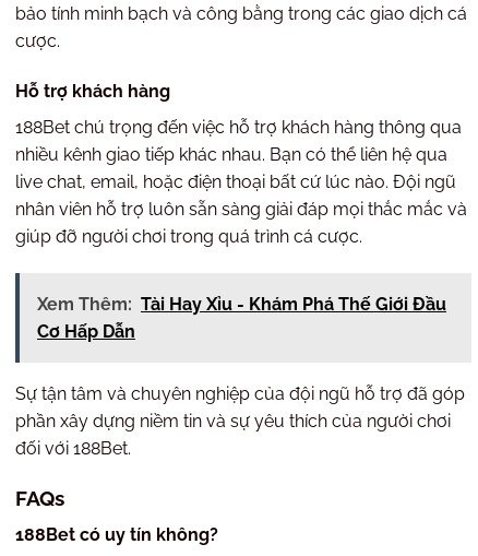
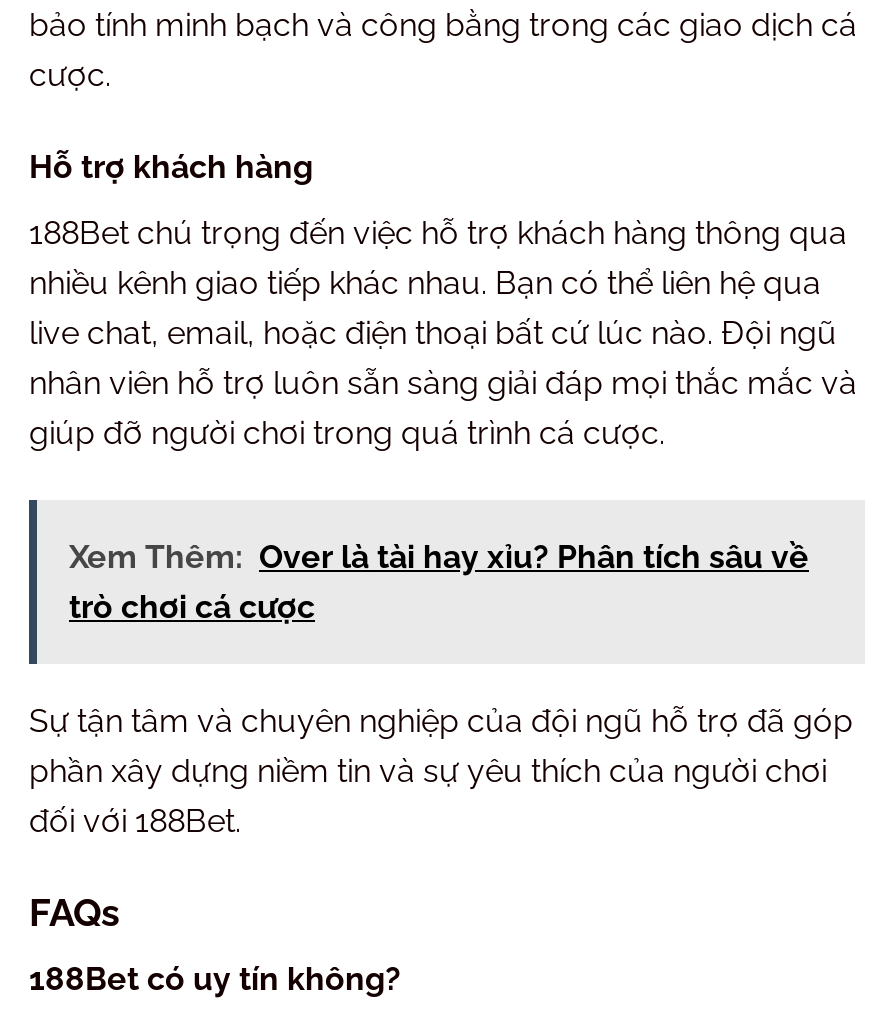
- Xem Thêm: Tài Hay Xỉu - Khám Phá Thế Giới Đầu
- Cơ Hấp Dẫn
+ Xem Thêm: Over là tài hay xỉu? Phân tích sâu về
+ trò chơi cá cược
